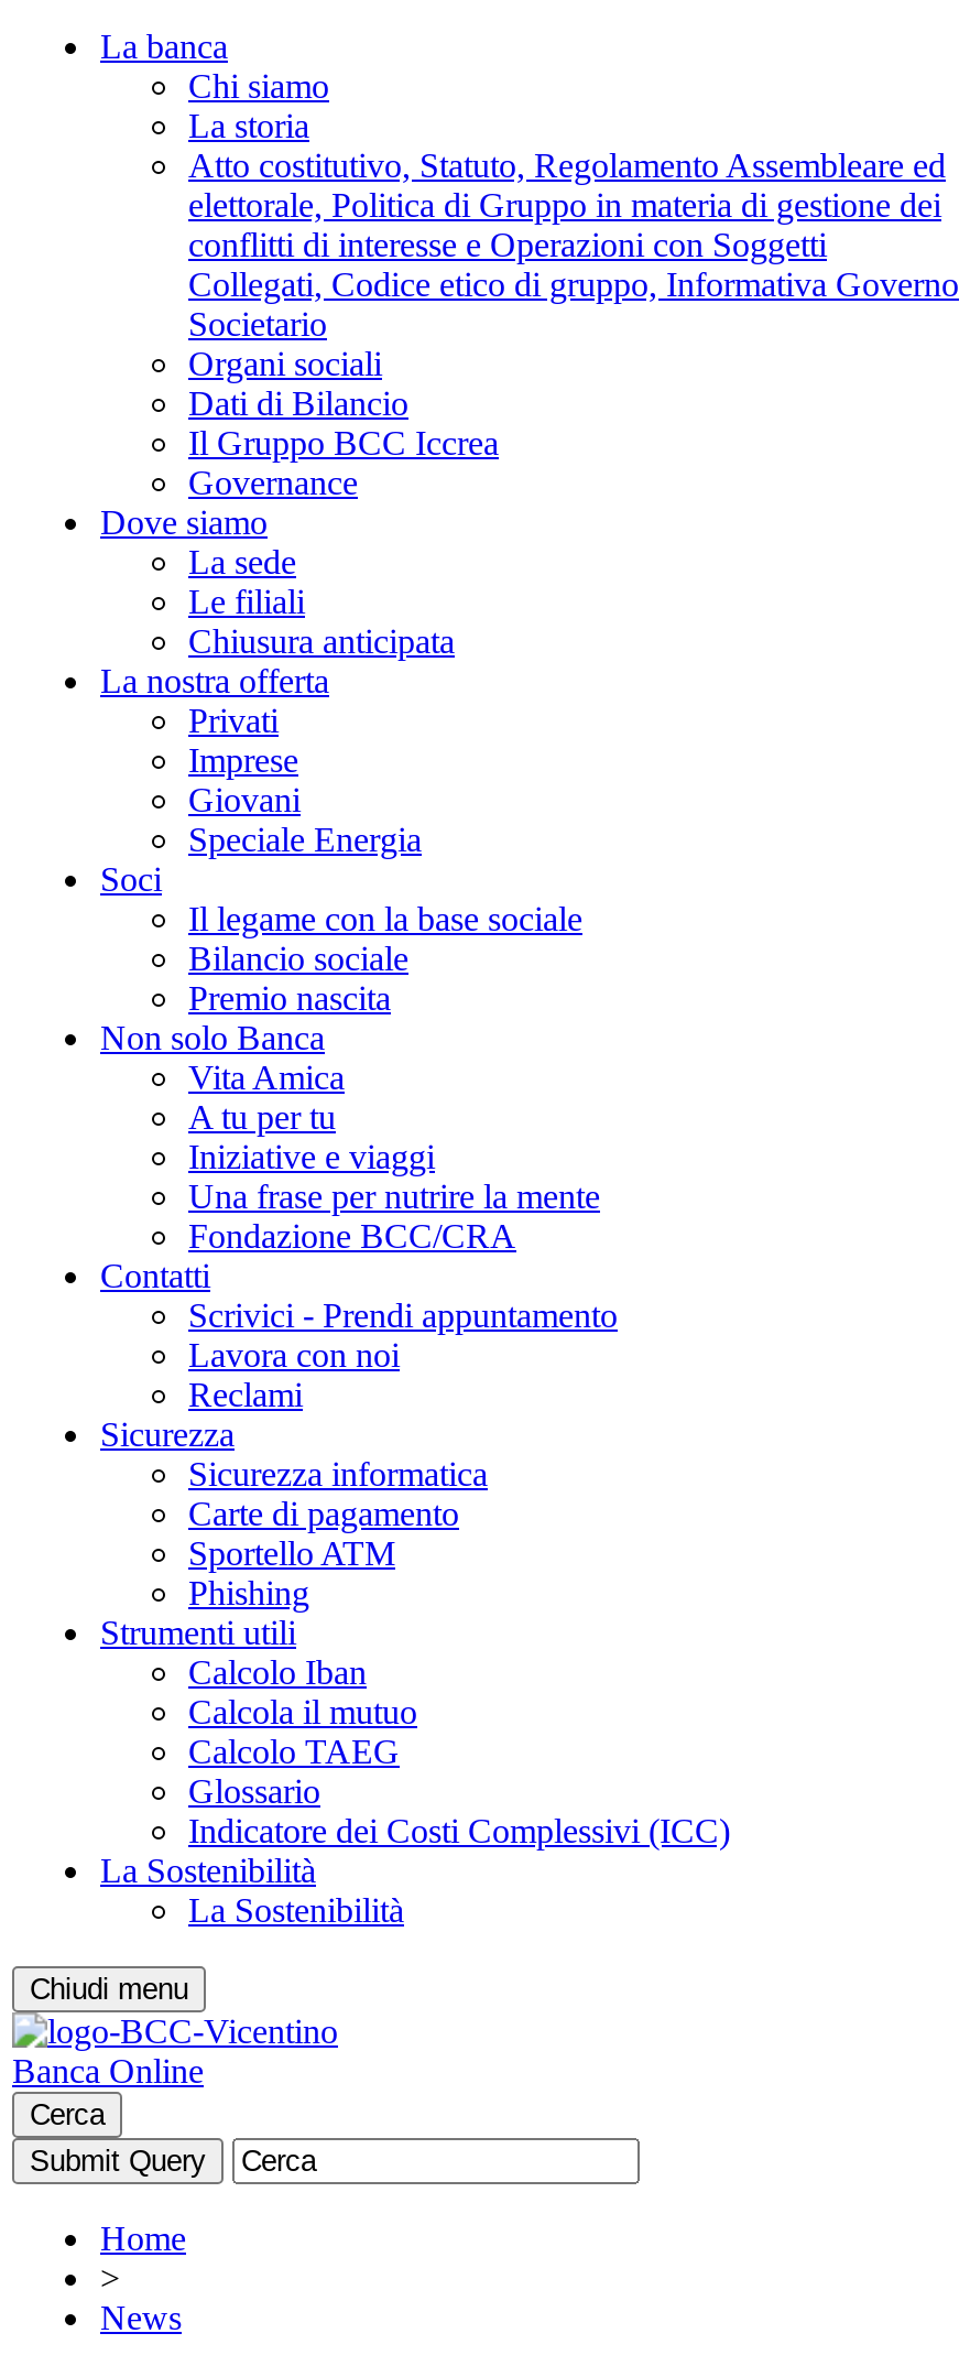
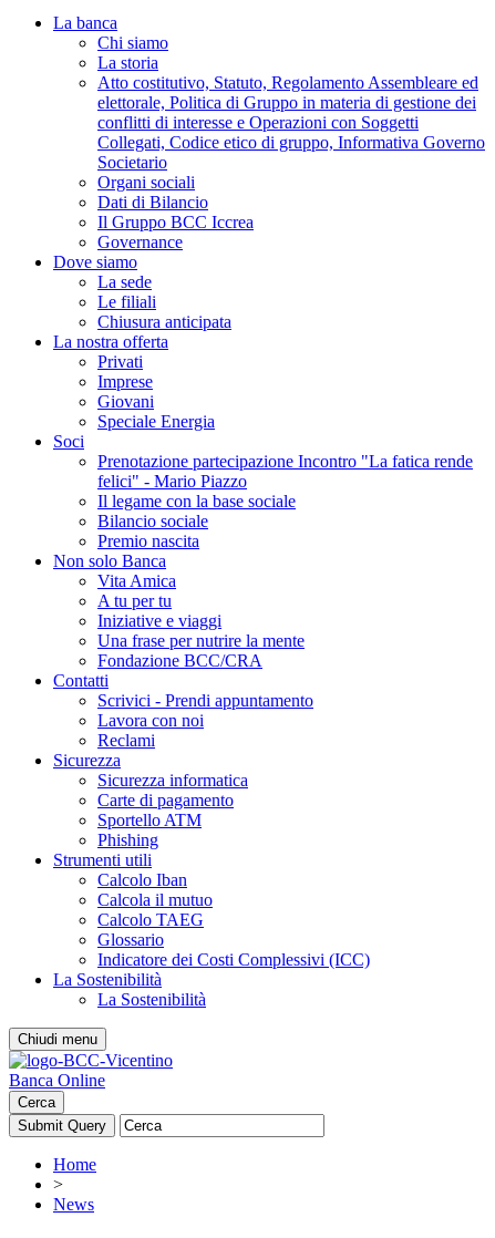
+ Prenotazione partecipazione Incontro "La fatica rende
+ felici" - Mario Piazzo
